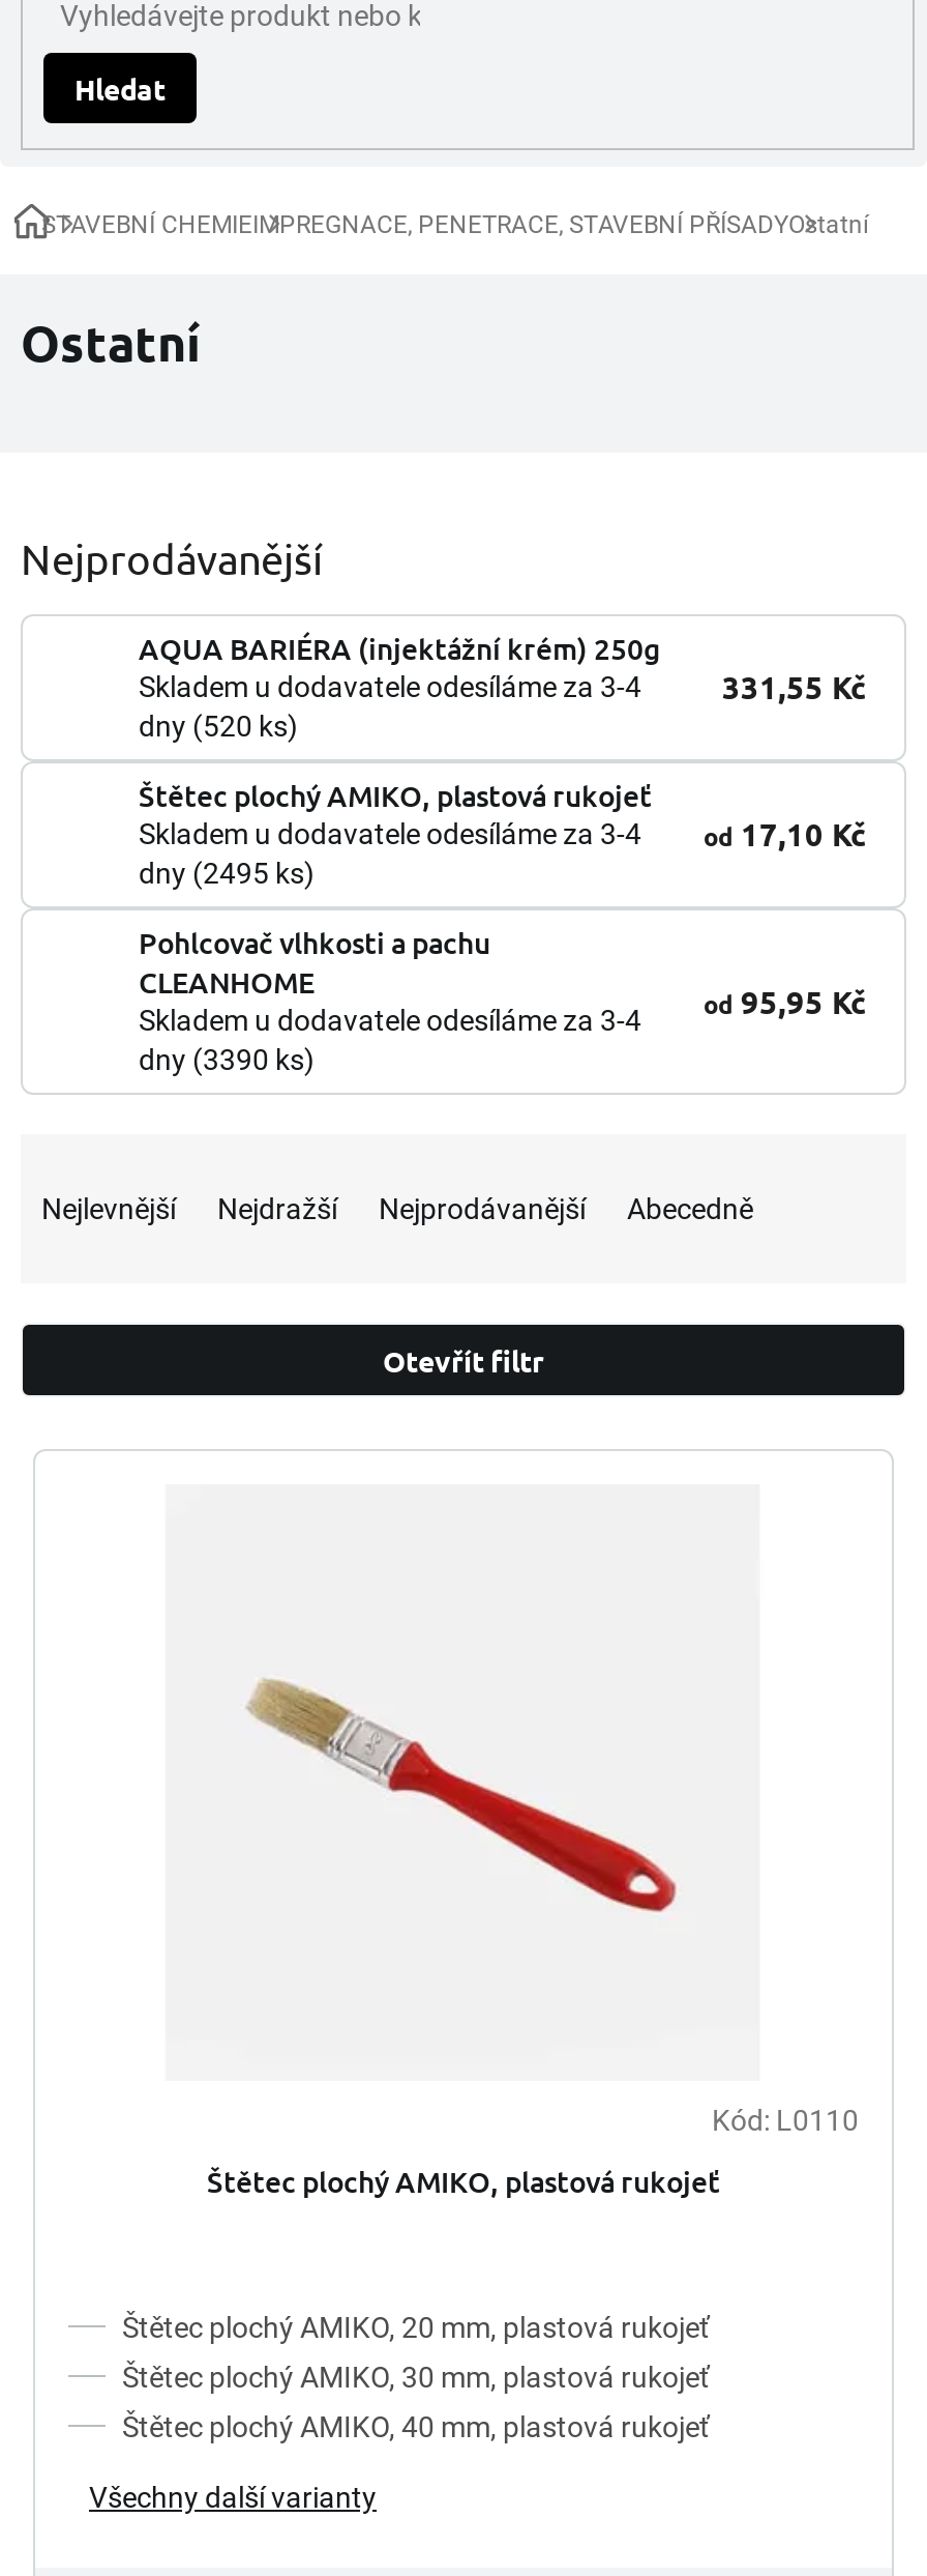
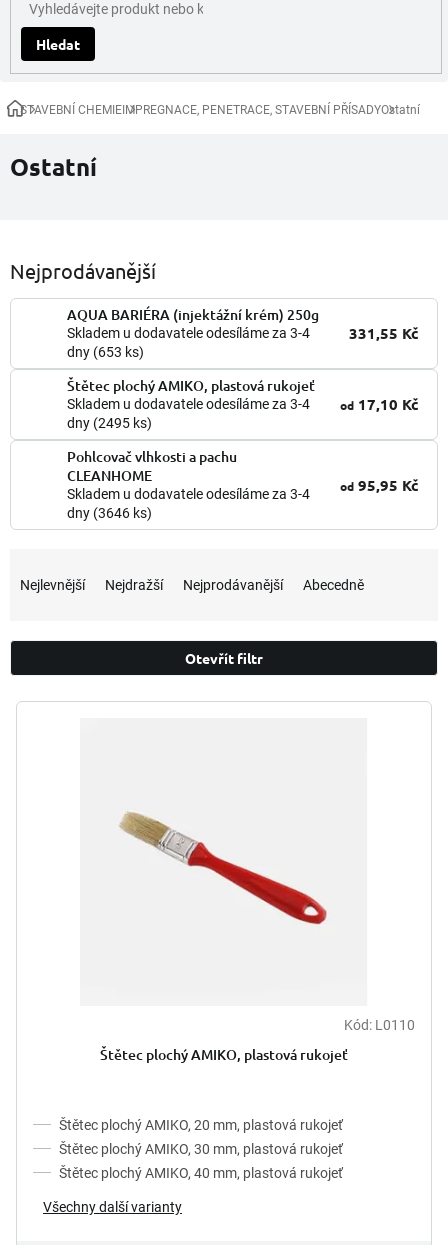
- dny (520 ks)
+ dny (653 ks)

- dny (3390 ks)
+ dny (3646 ks)
